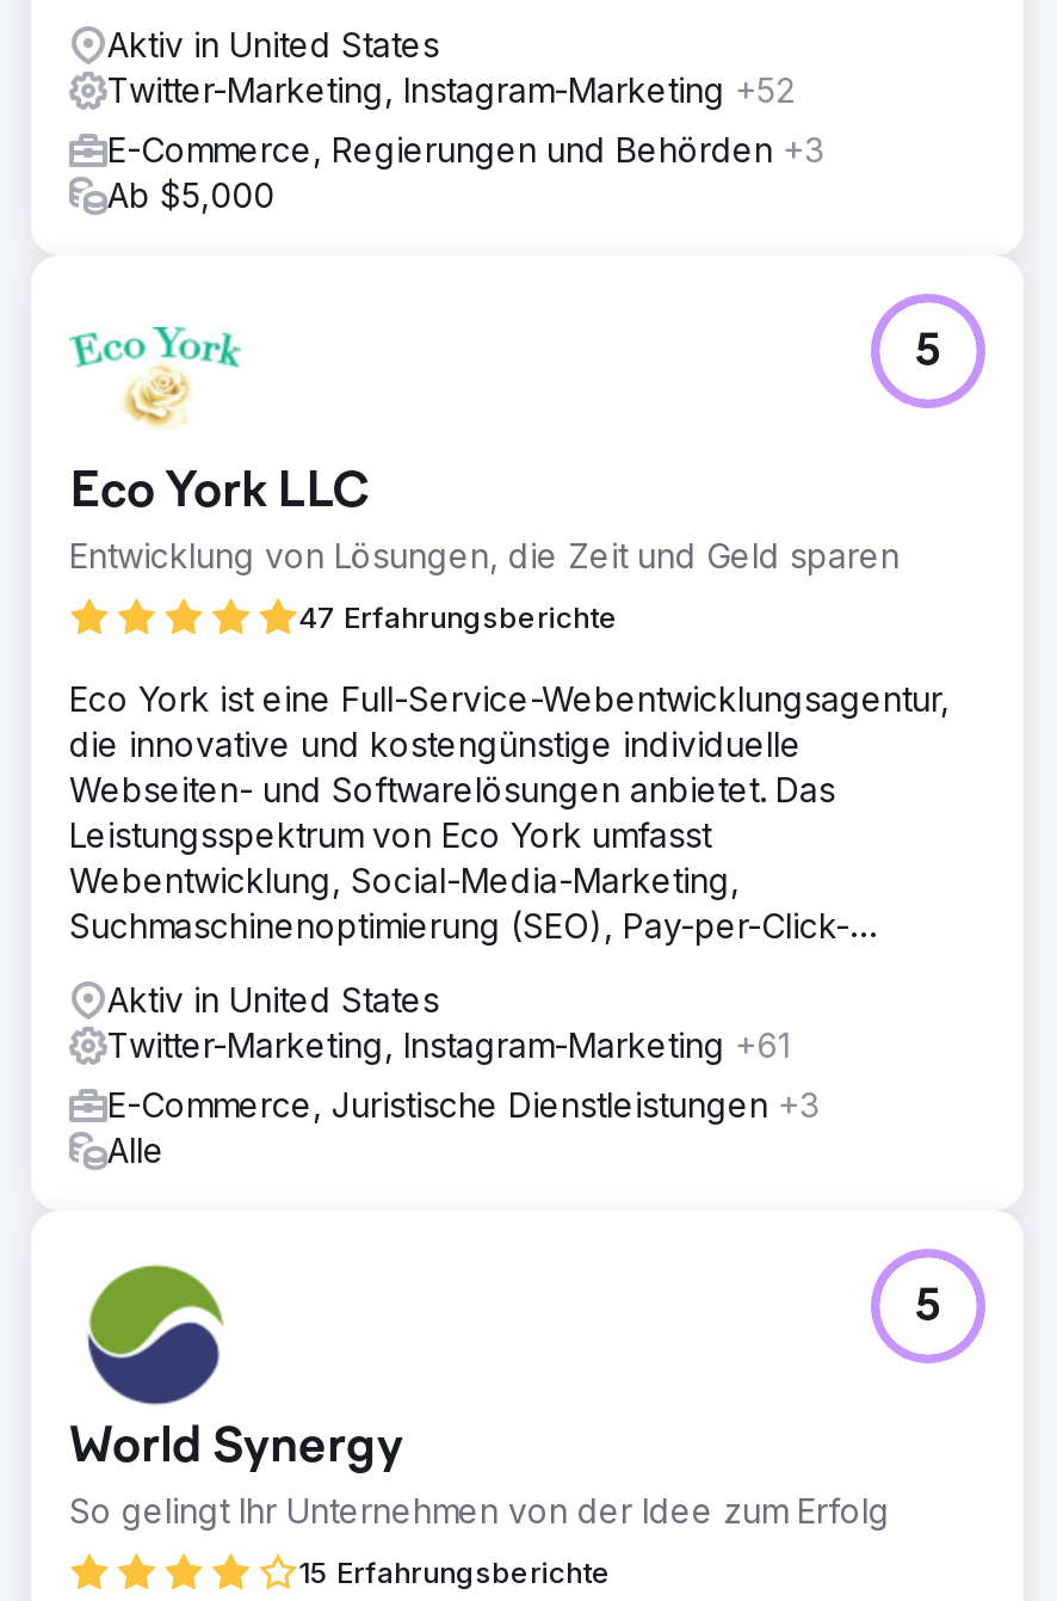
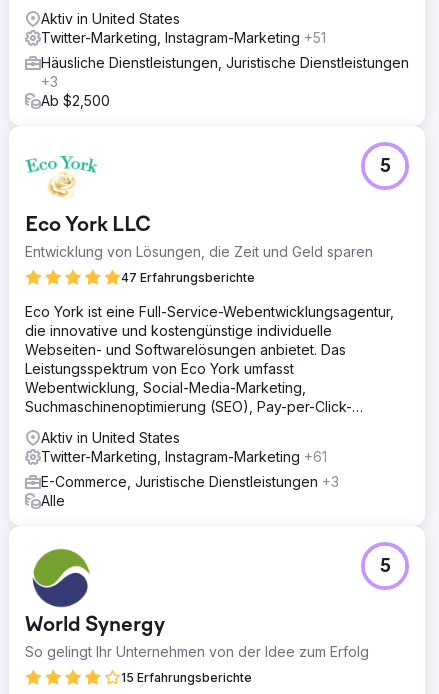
- Twitter-Marketing, Instagram-Marketing +52
+ Twitter-Marketing, Instagram-Marketing +51

- E-Commerce, Regierungen und Behörden +3
- Ab $5,000
+ Häusliche Dienstleistungen, Juristische Dienstleistungen
+ +3
+ Ab $2,500
